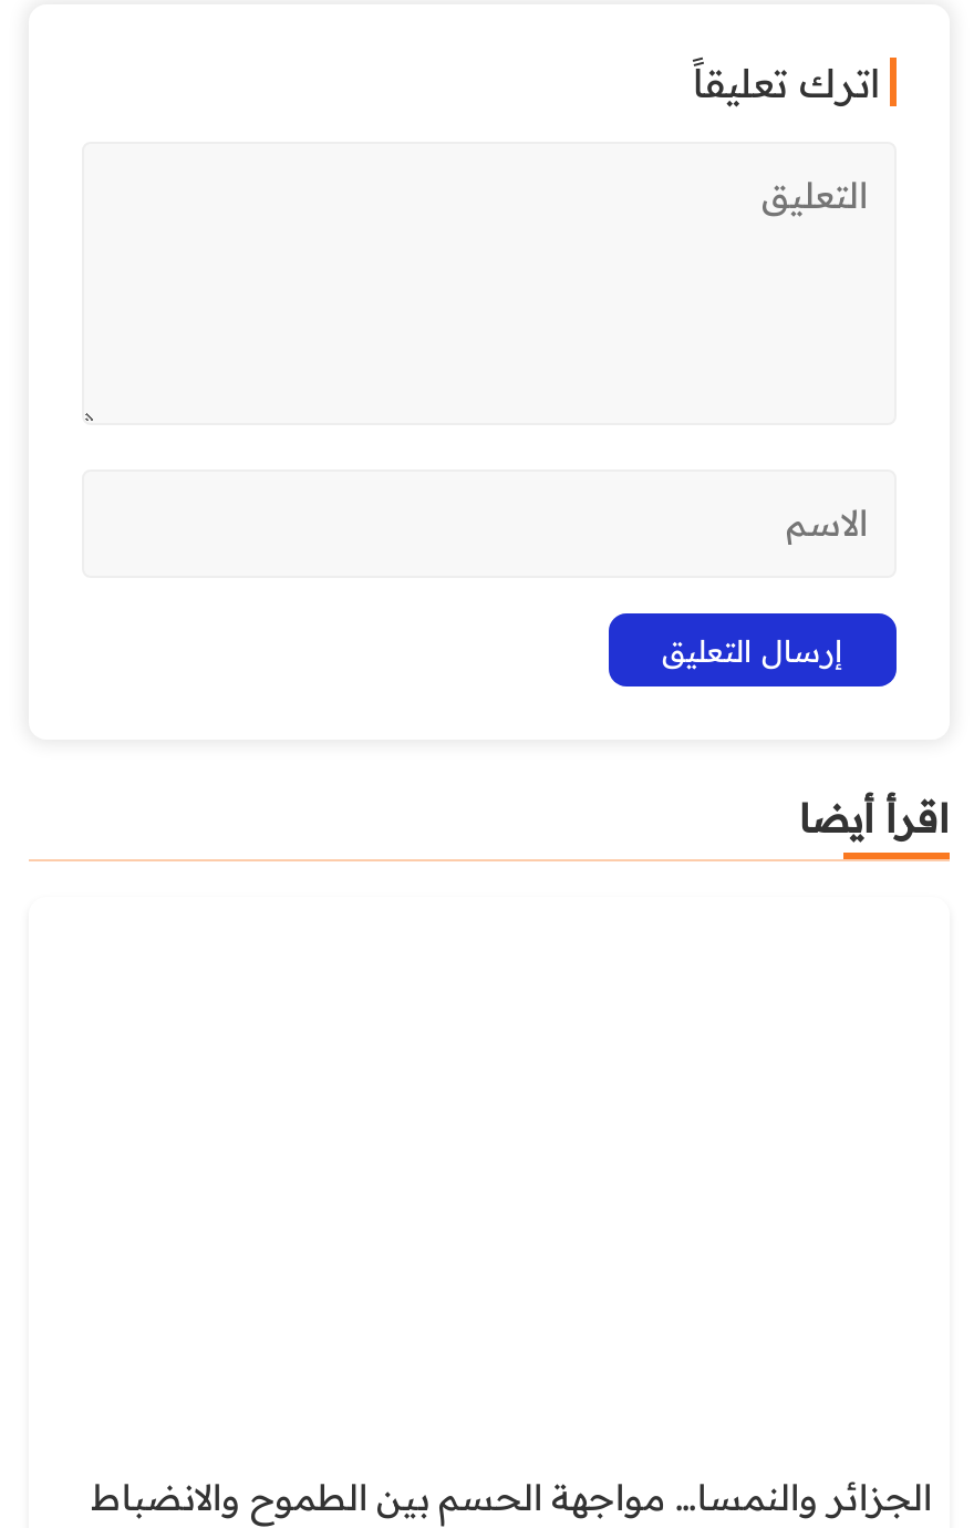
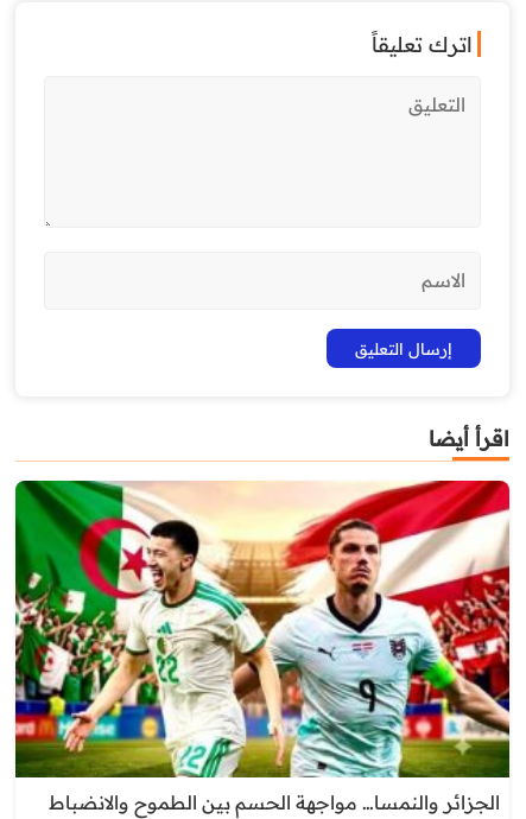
+ [image]
